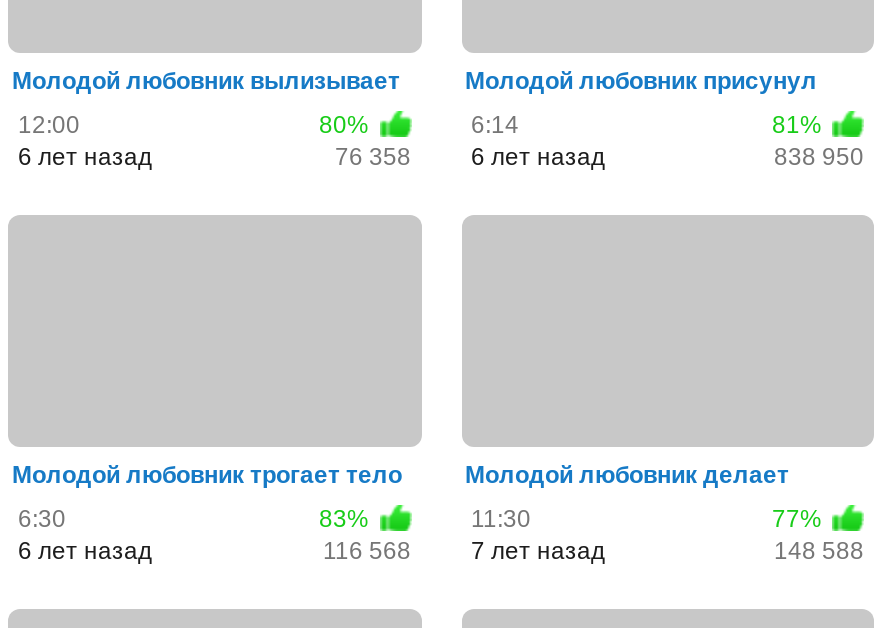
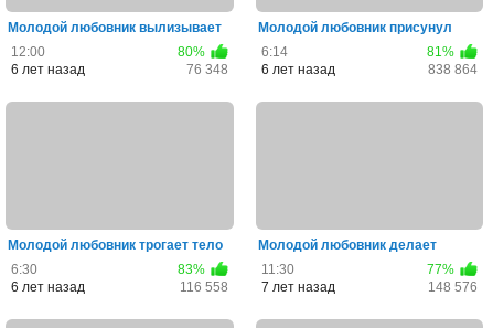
- 76 358
+ 76 348

- 838 950
+ 838 864

- 116 568
+ 116 558

- 148 588
+ 148 576
